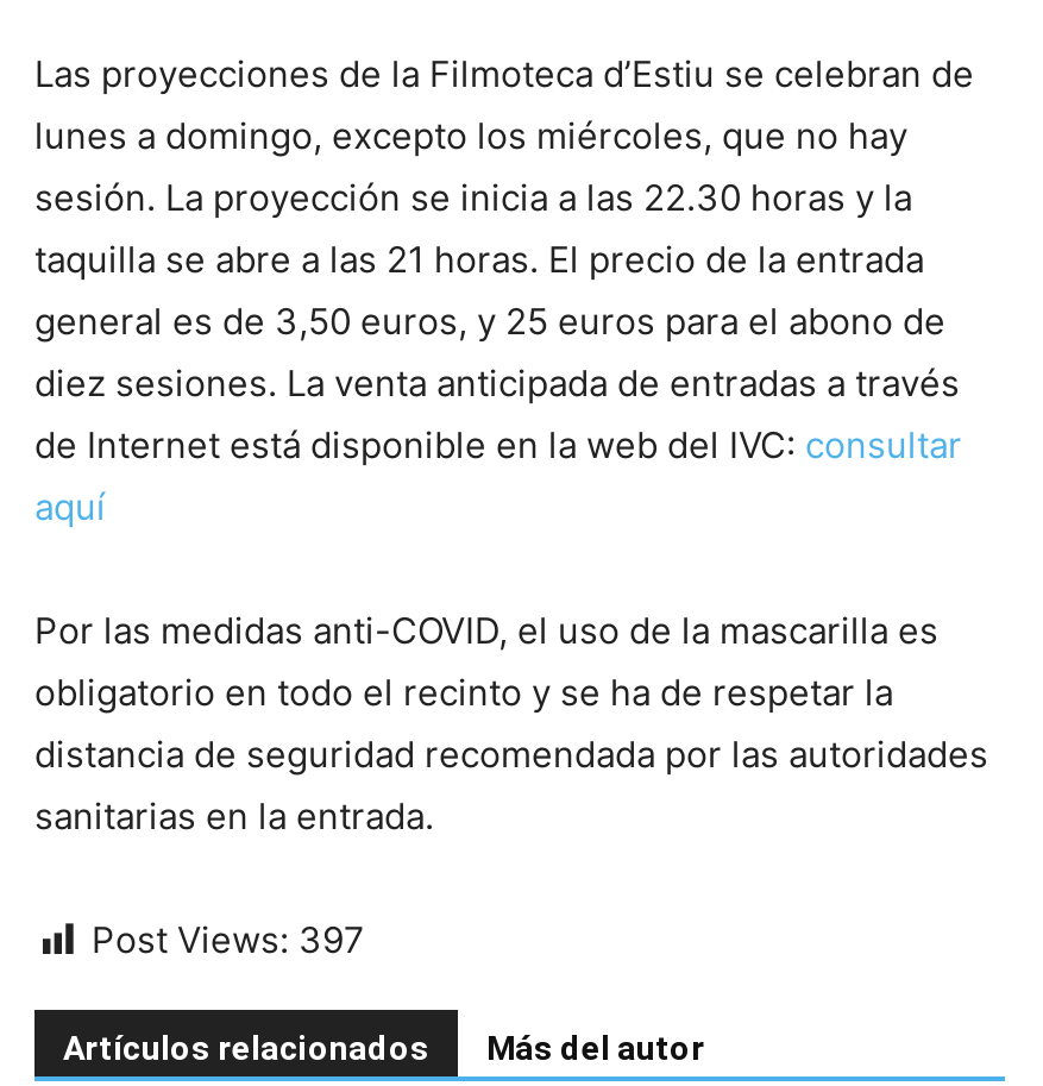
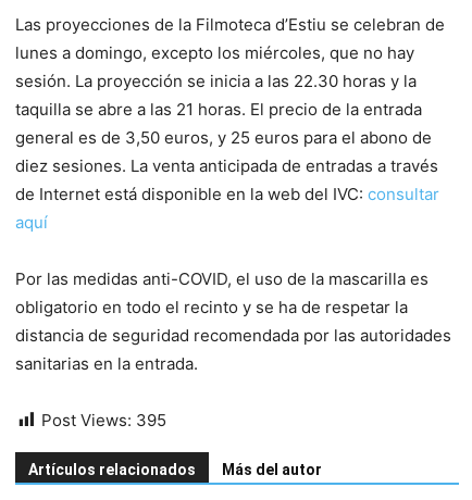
- Post Views: 397
+ Post Views: 395
